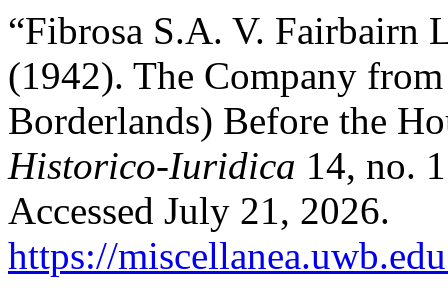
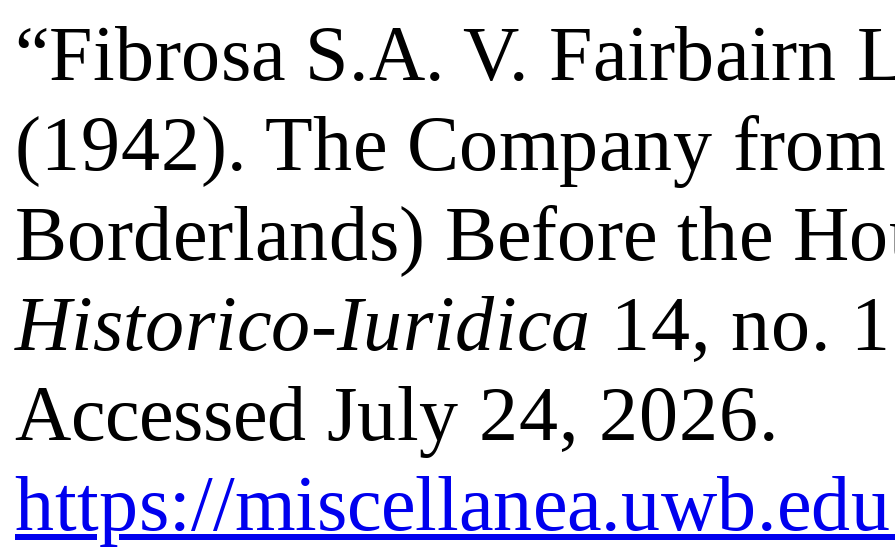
- Accessed July 21, 2026.
+ Accessed July 24, 2026.
